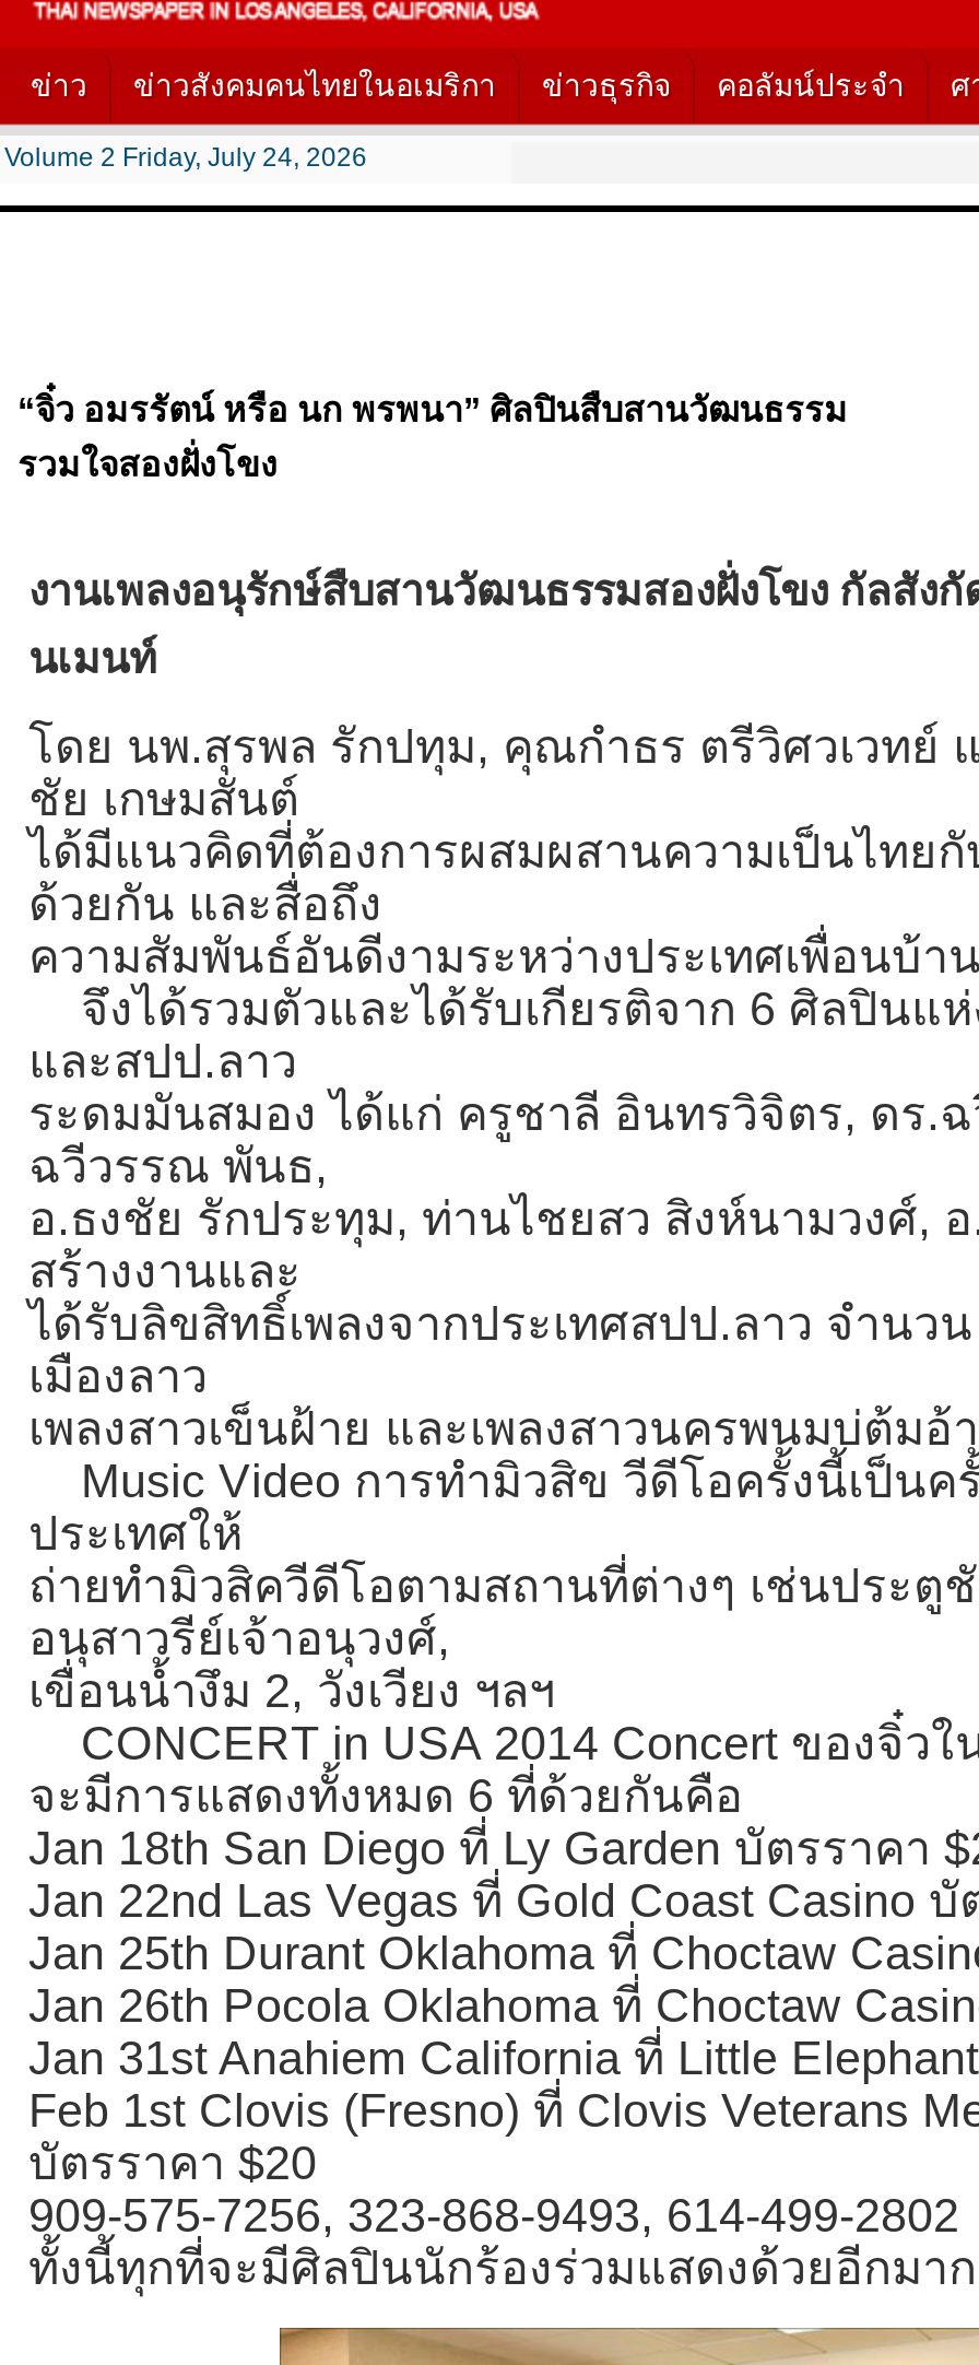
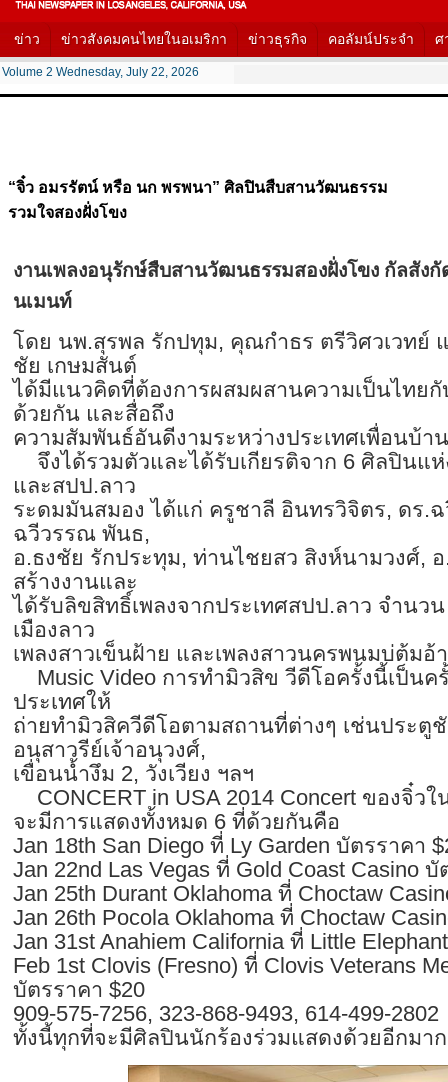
- Volume 2 Friday, July 24, 2026
+ Volume 2 Wednesday, July 22, 2026
